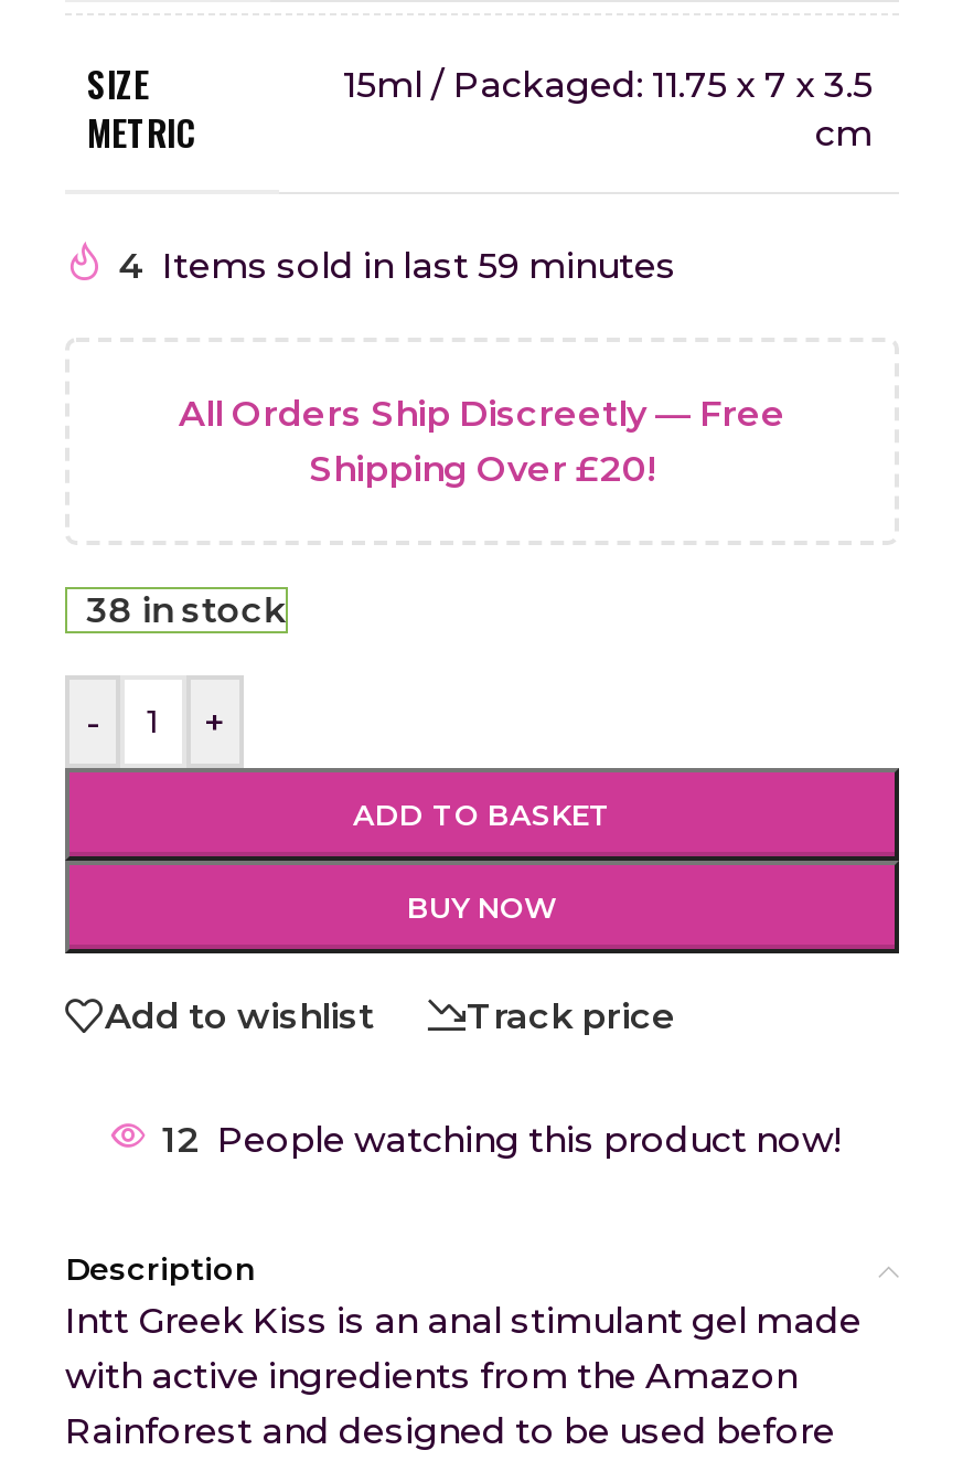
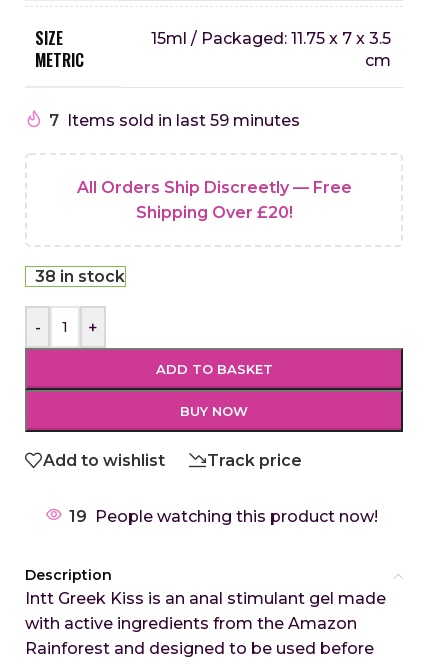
- 4 Items sold in last 59 minutes
+ 7 Items sold in last 59 minutes

- 12 People watching this product now!
+ 19 People watching this product now!
